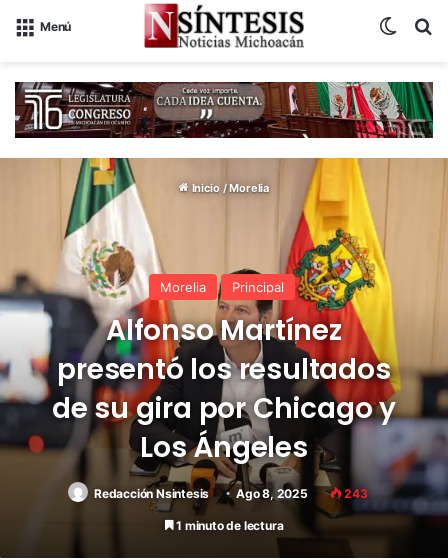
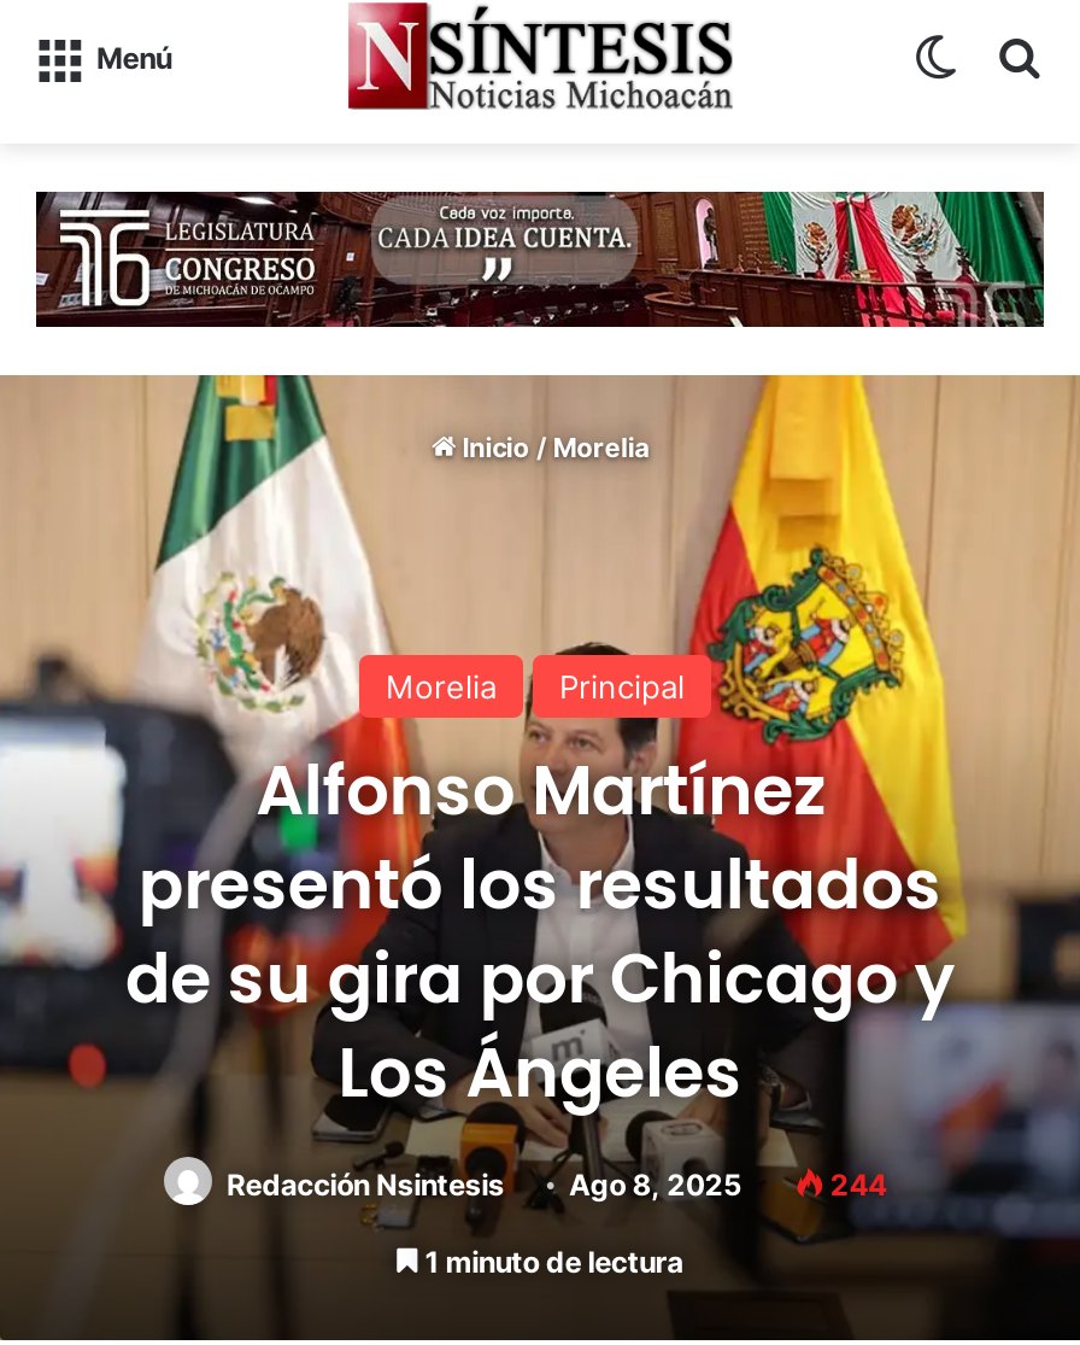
- 243
+ 244
